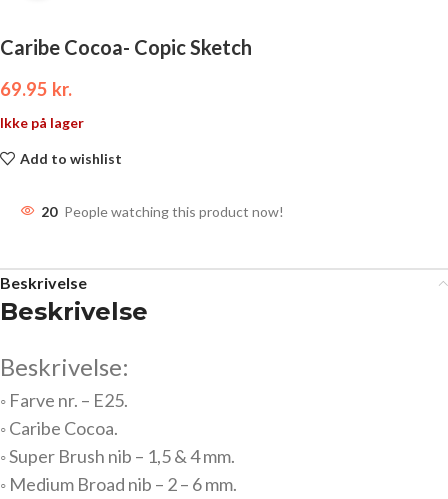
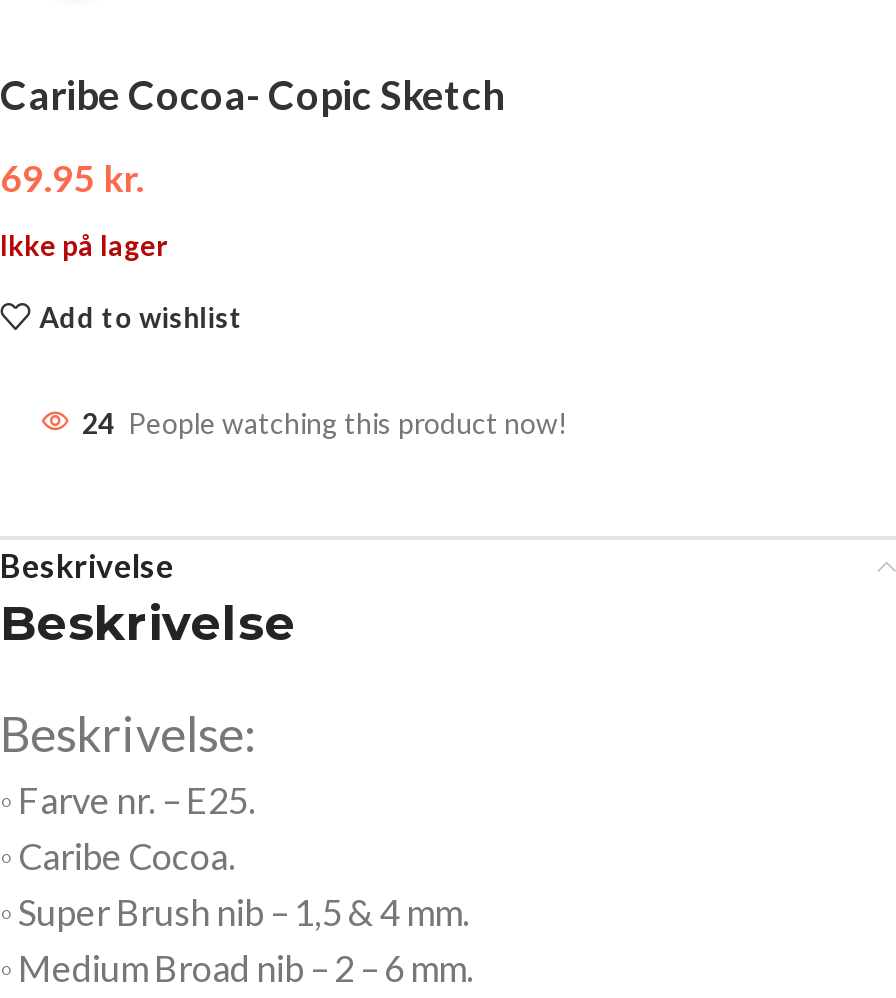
- 20 People watching this product now!
+ 24 People watching this product now!
